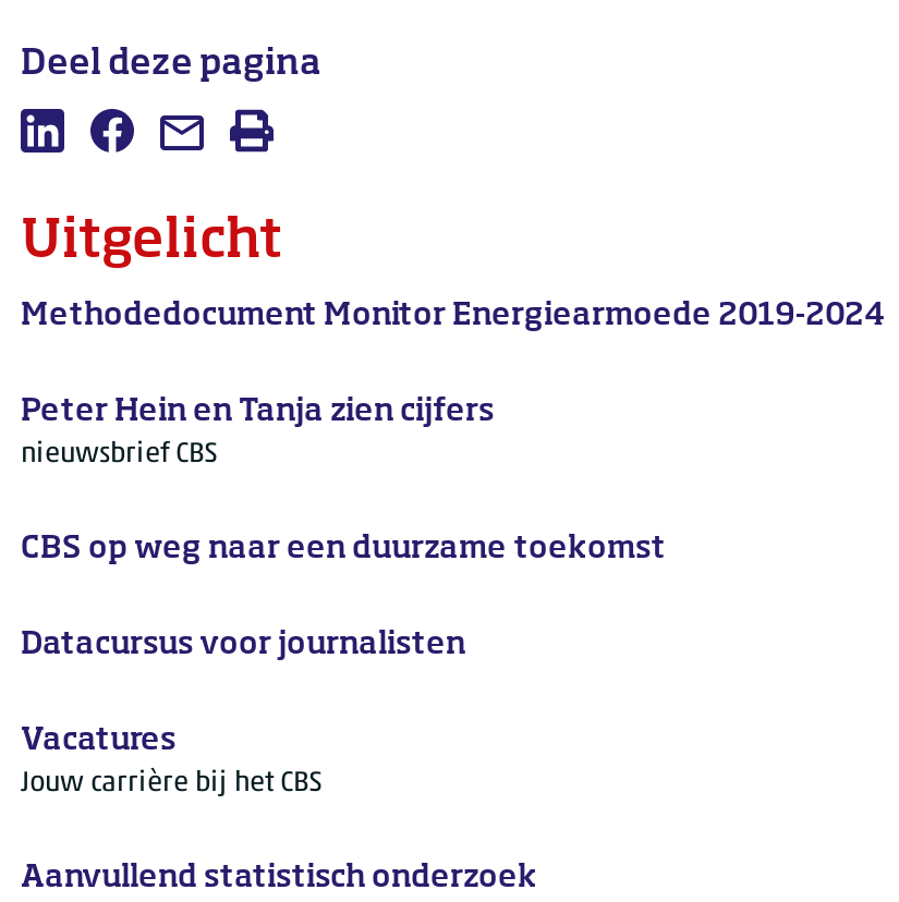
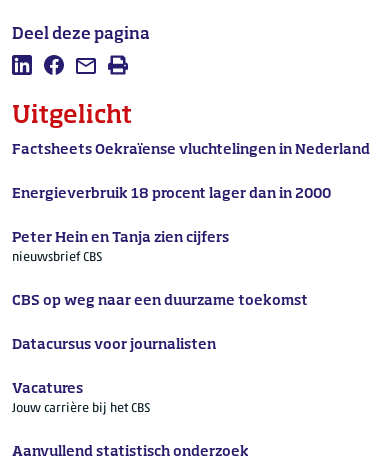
- Methodedocument Monitor Energiearmoede 2019-2024
+ Factsheets Oekraïense vluchtelingen in Nederland
+ Energieverbruik 18 procent lager dan in 2000
